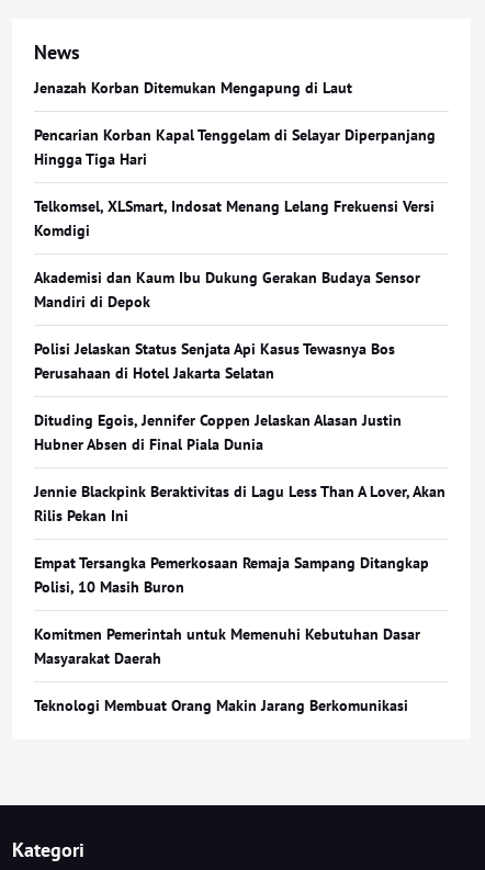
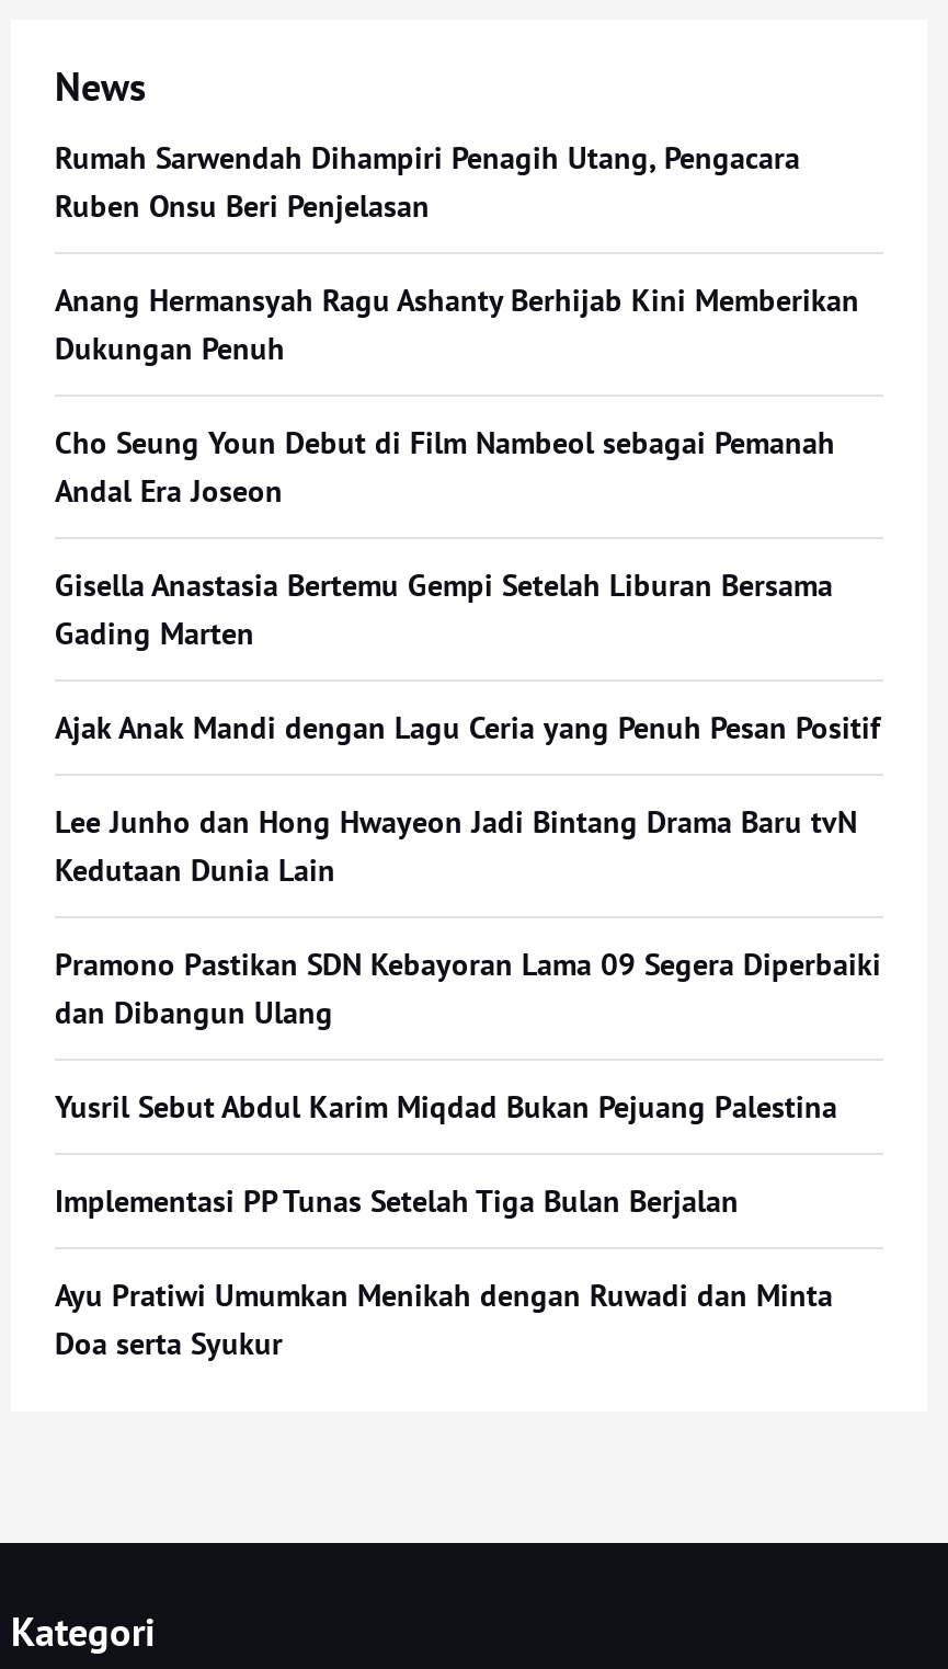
- Jenazah Korban Ditemukan Mengapung di Laut
+ Rumah Sarwendah Dihampiri Penagih Utang, Pengacara
+ Ruben Onsu Beri Penjelasan

- Pencarian Korban Kapal Tenggelam di Selayar Diperpanjang
- Hingga Tiga Hari
+ Anang Hermansyah Ragu Ashanty Berhijab Kini Memberikan
+ Dukungan Penuh

- Telkomsel, XLSmart, Indosat Menang Lelang Frekuensi Versi
- Komdigi
+ Cho Seung Youn Debut di Film Nambeol sebagai Pemanah
+ Andal Era Joseon

- Akademisi dan Kaum Ibu Dukung Gerakan Budaya Sensor
- Mandiri di Depok
+ Gisella Anastasia Bertemu Gempi Setelah Liburan Bersama
+ Gading Marten

- Polisi Jelaskan Status Senjata Api Kasus Tewasnya Bos
- Perusahaan di Hotel Jakarta Selatan
+ Ajak Anak Mandi dengan Lagu Ceria yang Penuh Pesan Positif

- Dituding Egois, Jennifer Coppen Jelaskan Alasan Justin
- Hubner Absen di Final Piala Dunia
+ Lee Junho dan Hong Hwayeon Jadi Bintang Drama Baru tvN
+ Kedutaan Dunia Lain

- Jennie Blackpink Beraktivitas di Lagu Less Than A Lover, Akan
- Rilis Pekan Ini
+ Pramono Pastikan SDN Kebayoran Lama 09 Segera Diperbaiki
+ dan Dibangun Ulang

- Empat Tersangka Pemerkosaan Remaja Sampang Ditangkap
- Polisi, 10 Masih Buron
+ Yusril Sebut Abdul Karim Miqdad Bukan Pejuang Palestina

- Komitmen Pemerintah untuk Memenuhi Kebutuhan Dasar
- Masyarakat Daerah
+ Implementasi PP Tunas Setelah Tiga Bulan Berjalan

- Teknologi Membuat Orang Makin Jarang Berkomunikasi
+ Ayu Pratiwi Umumkan Menikah dengan Ruwadi dan Minta
+ Doa serta Syukur
